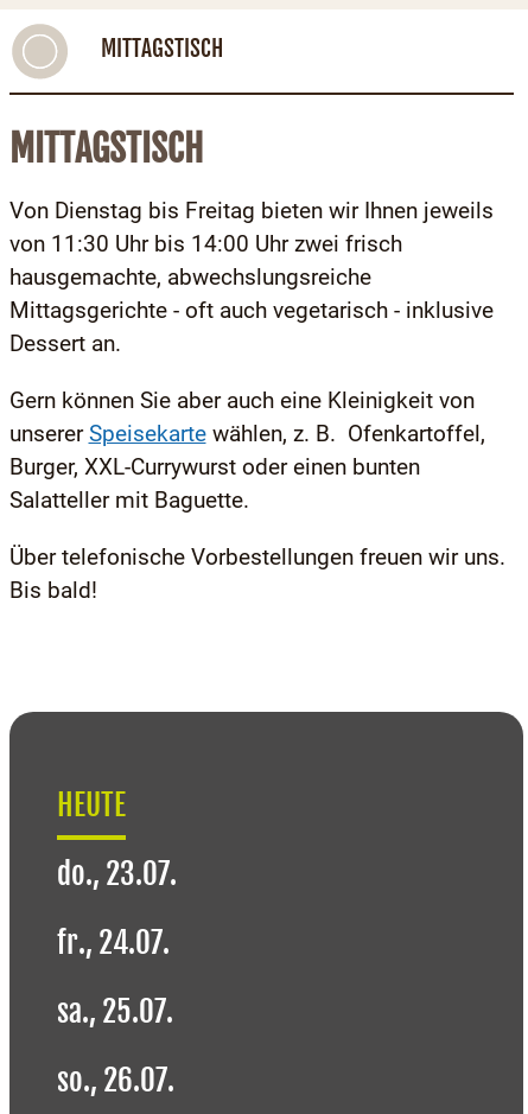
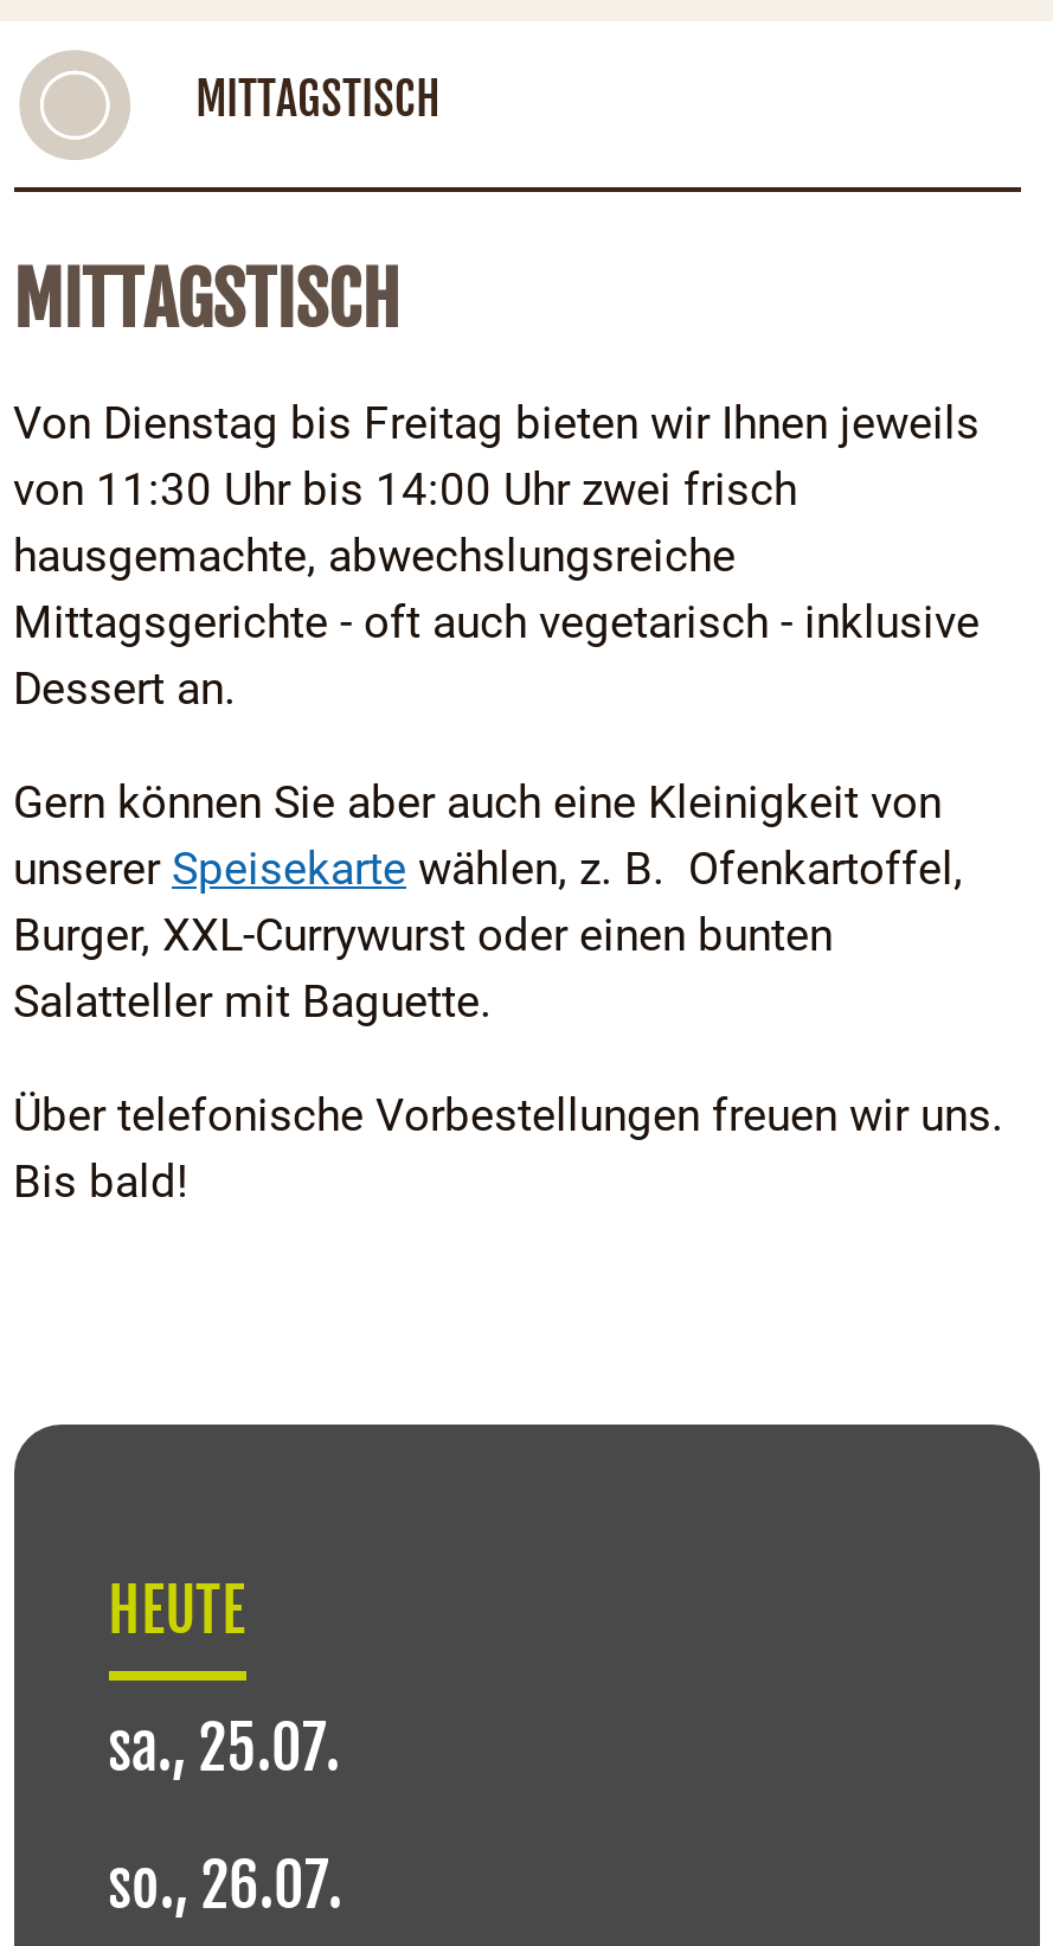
- do., 23.07.
- fr., 24.07.
